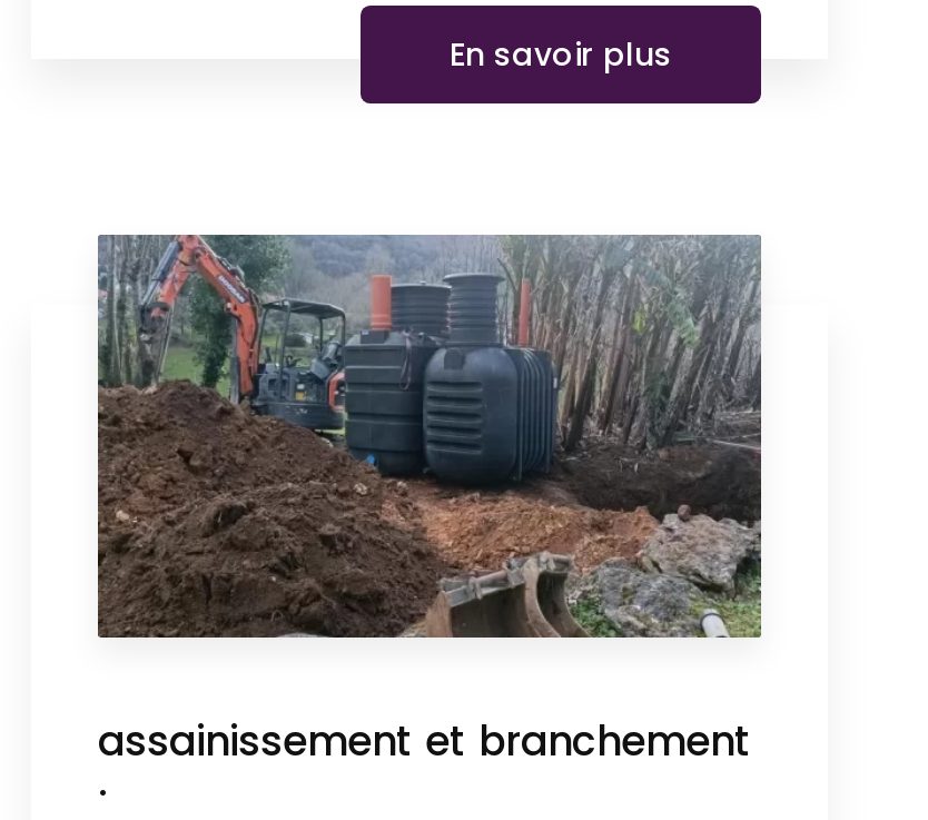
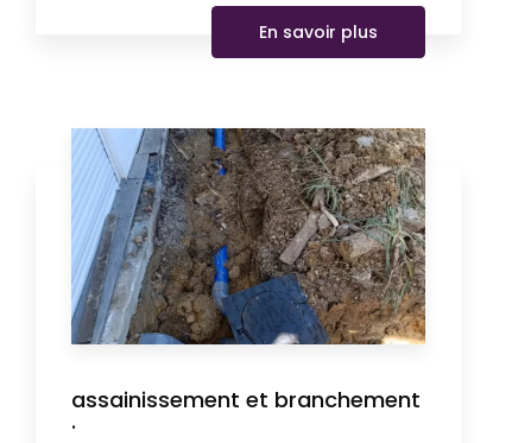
- [image]
+ [image]
